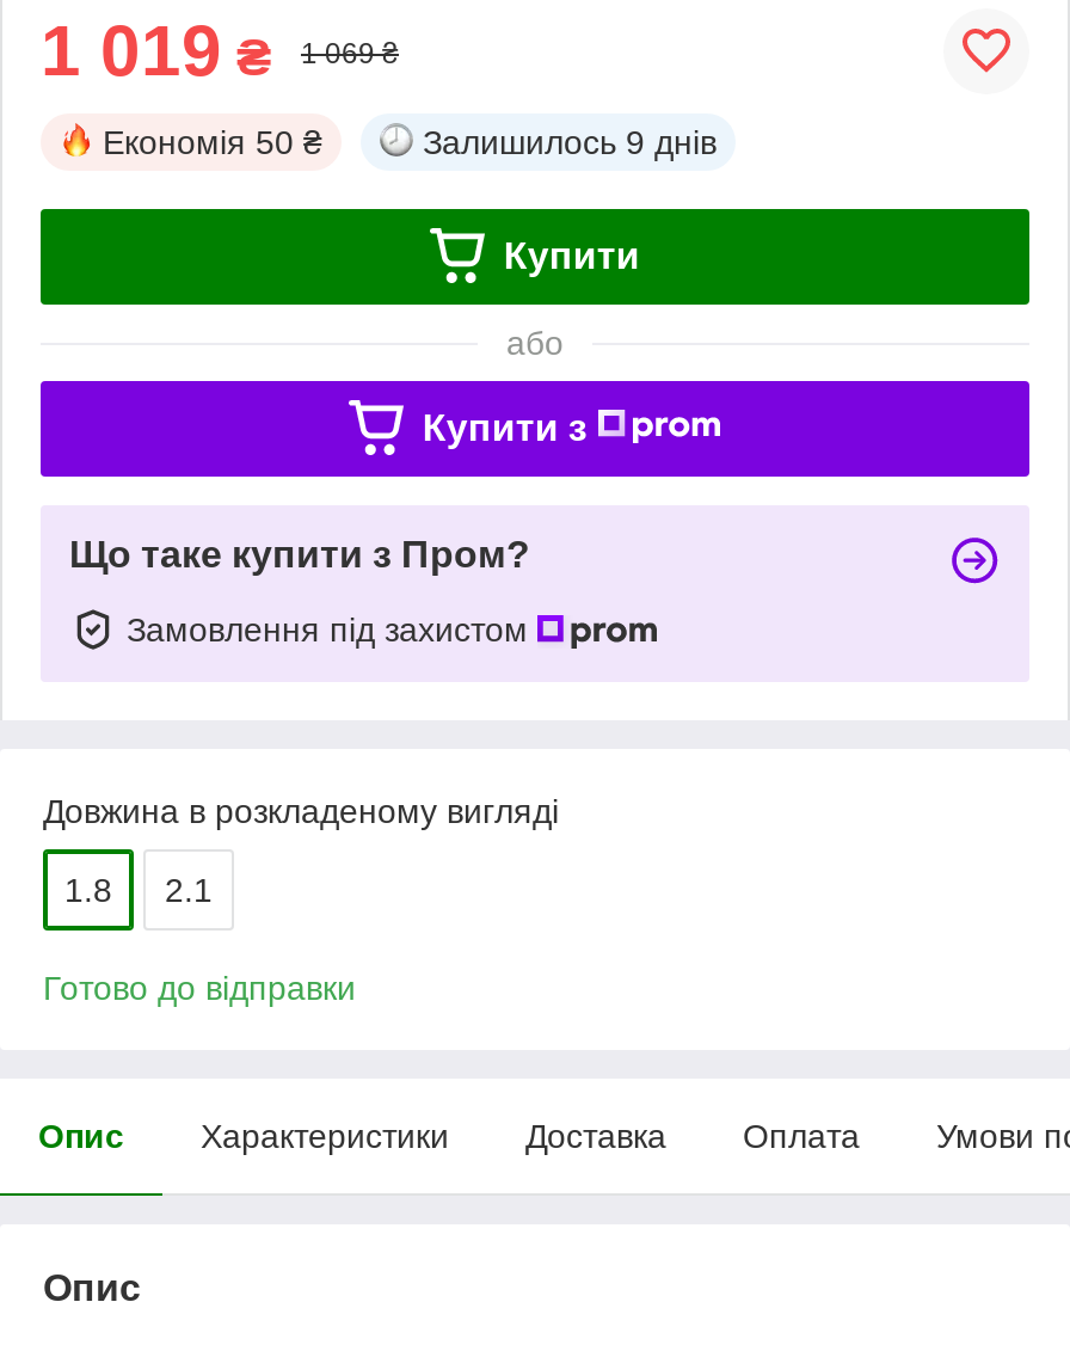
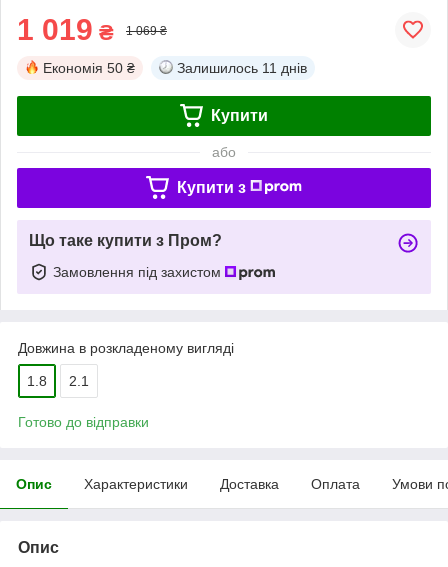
- Залишилось 9 днів
+ Залишилось 11 днів
